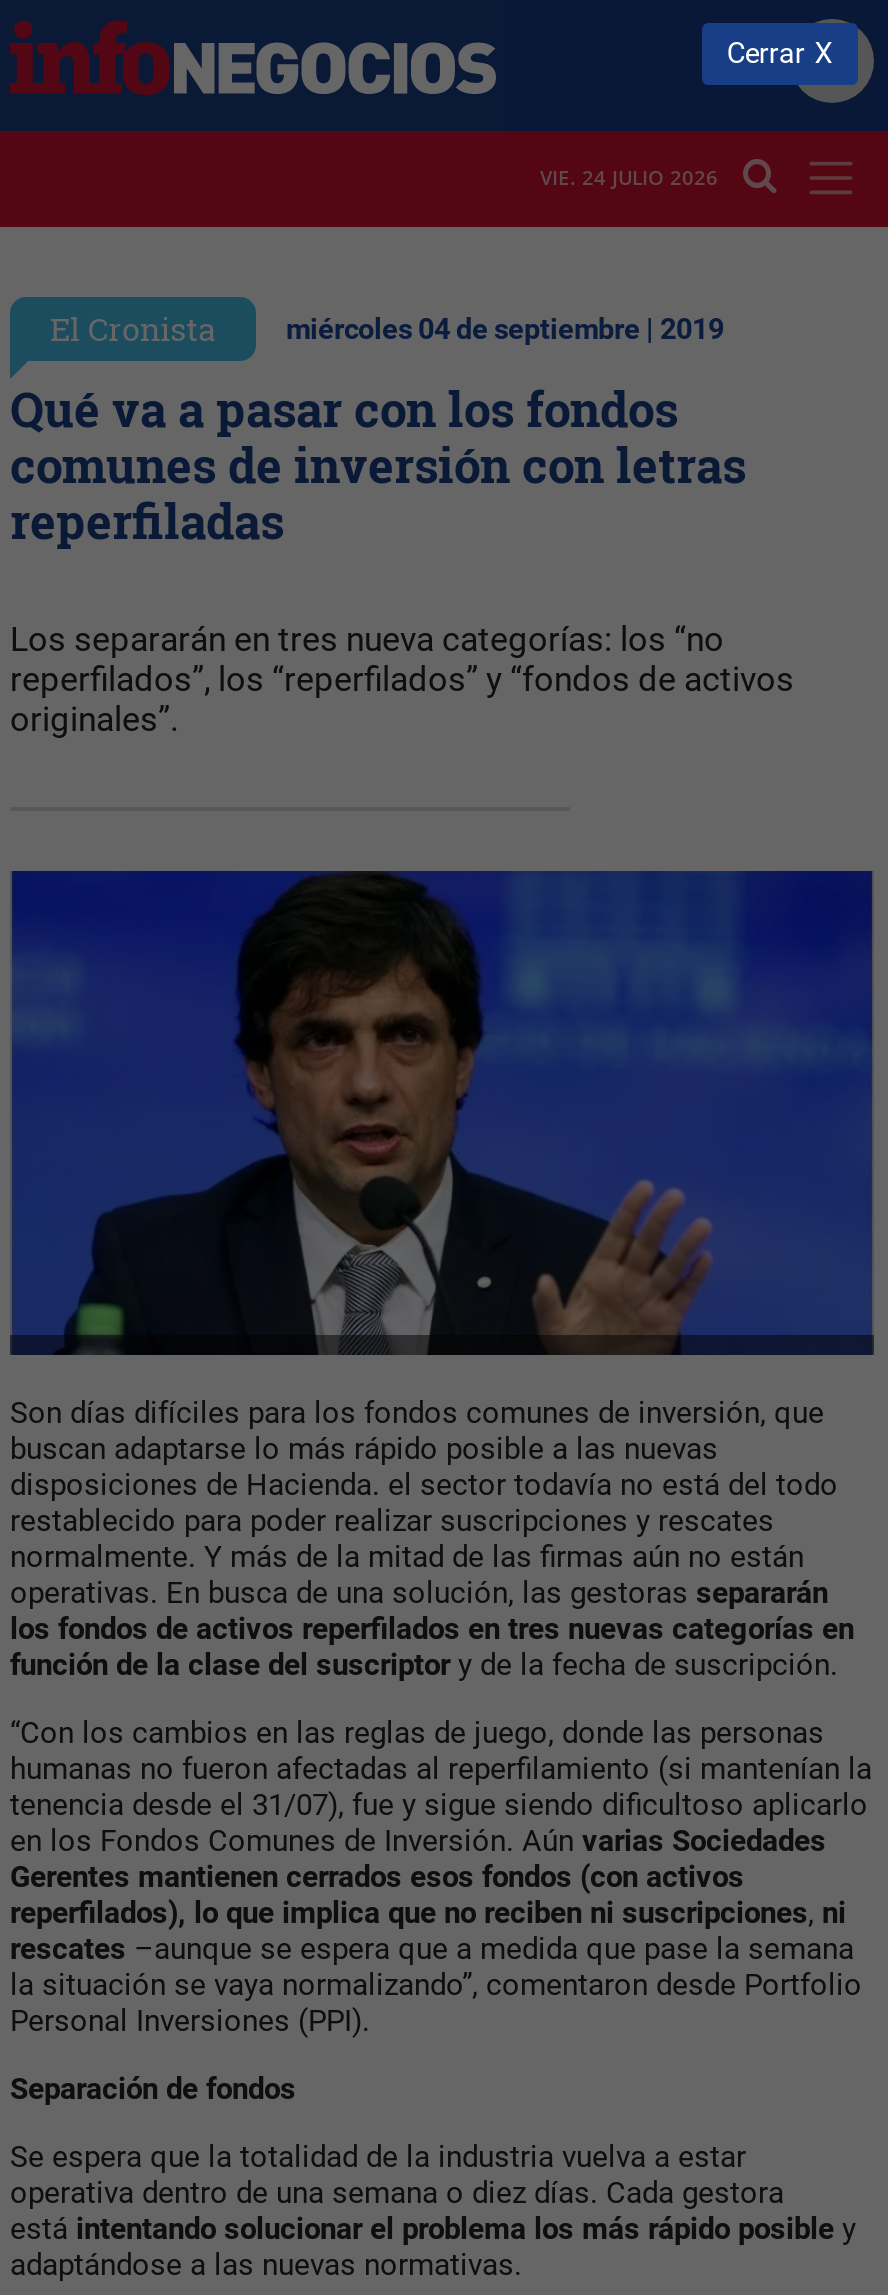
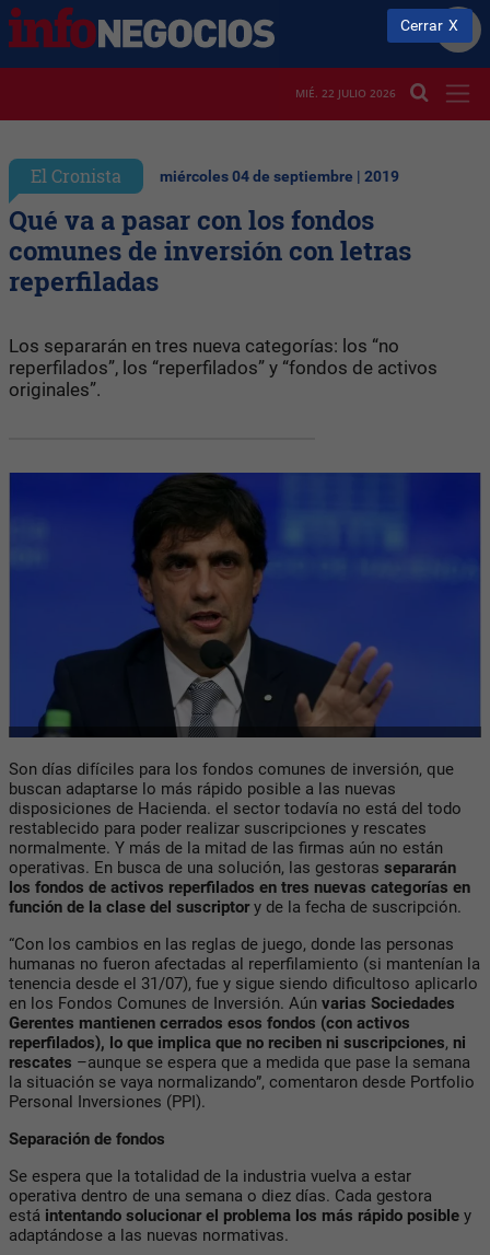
- VIE. 24 JULIO 2026
+ MIÉ. 22 JULIO 2026
